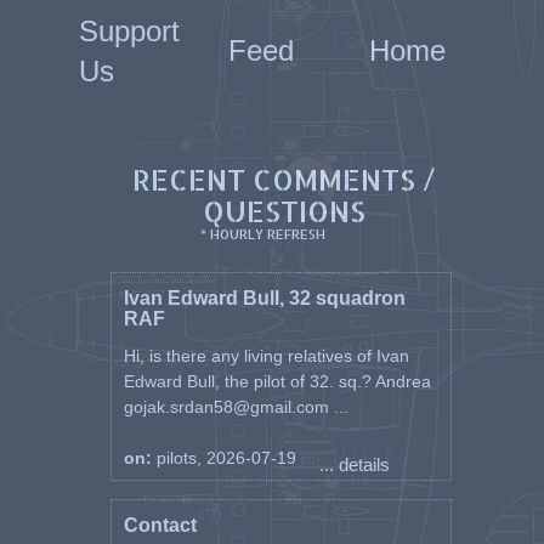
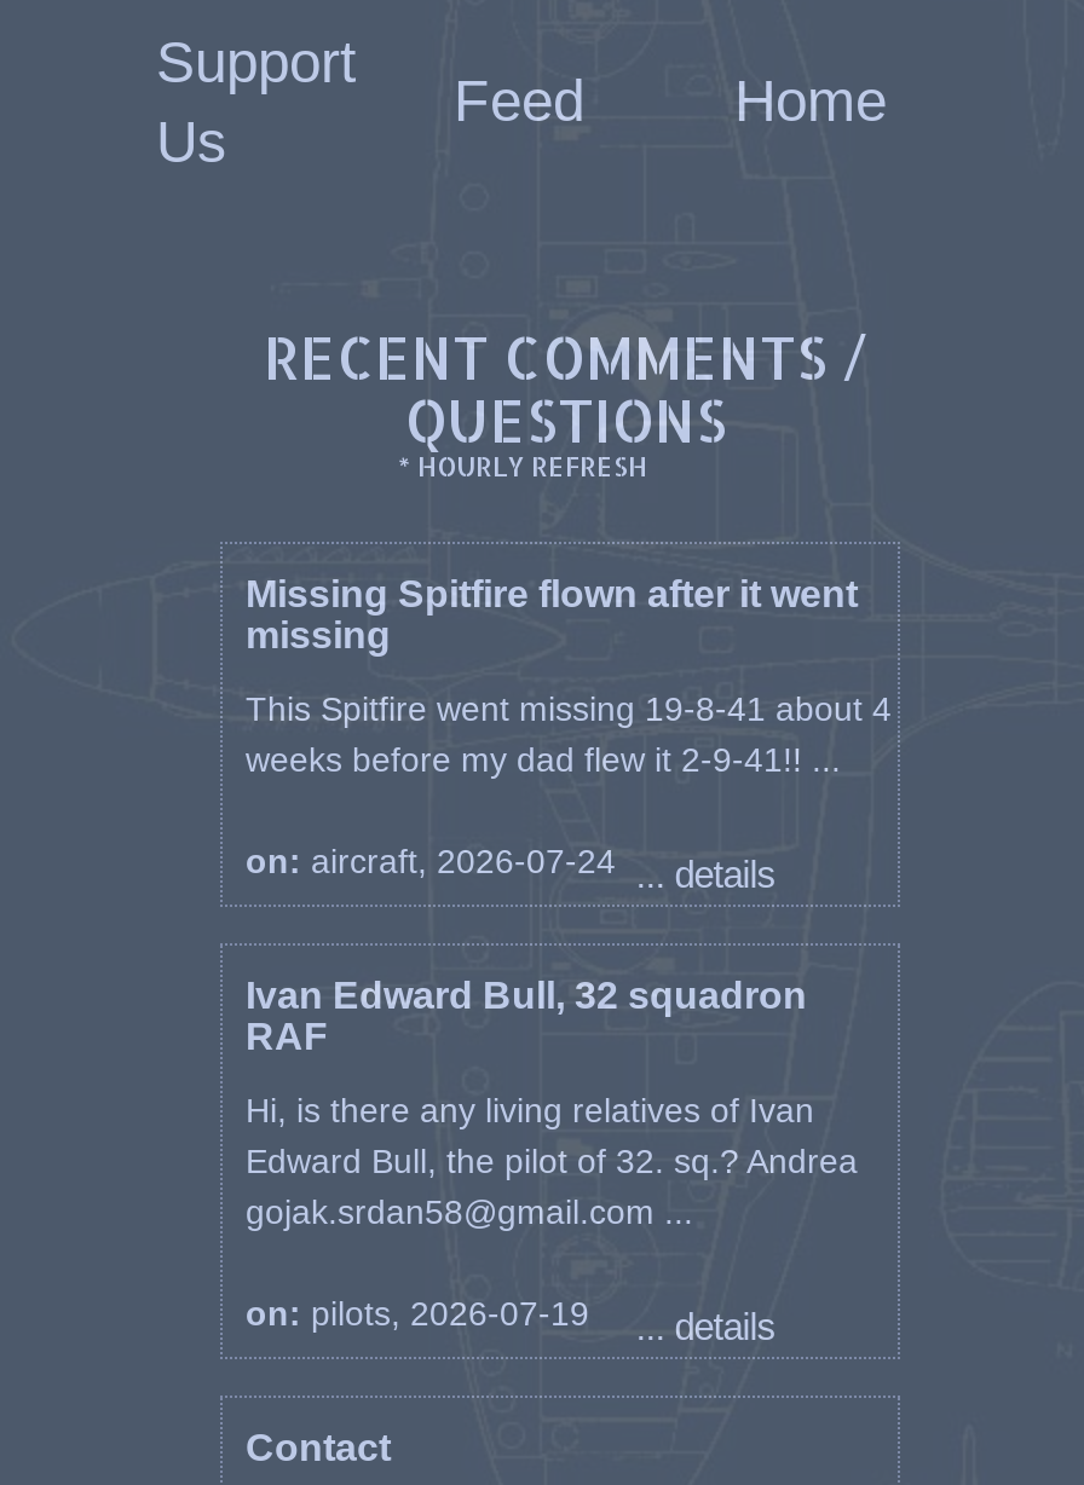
+ Missing Spitfire flown after it went
+ missing
+ This Spitfire went missing 19-8-41 about 4
+ weeks before my dad flew it 2-9-41!! ...
+ on: aircraft, 2026-07-24 ... details
